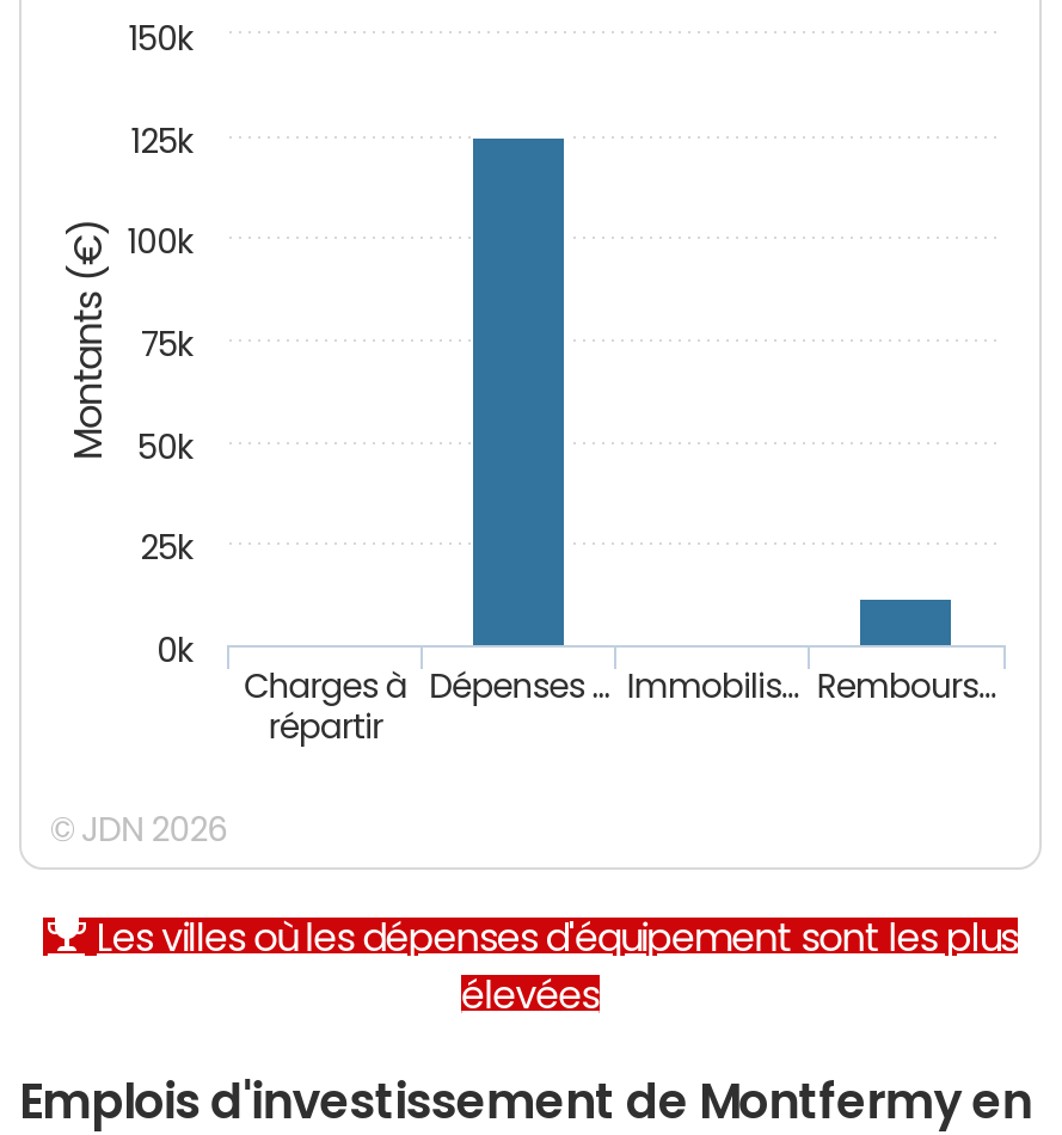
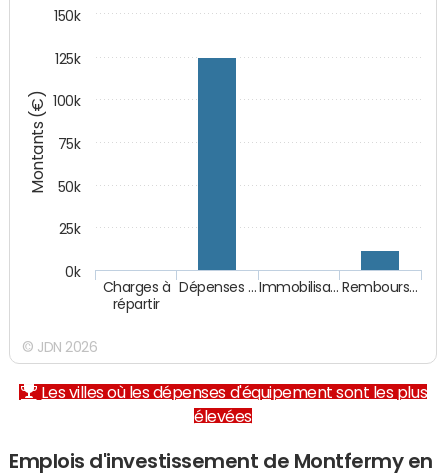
- Dépenses … Immobilis… Rembours…
+ Dépenses … Immobilisa… Rembours…
